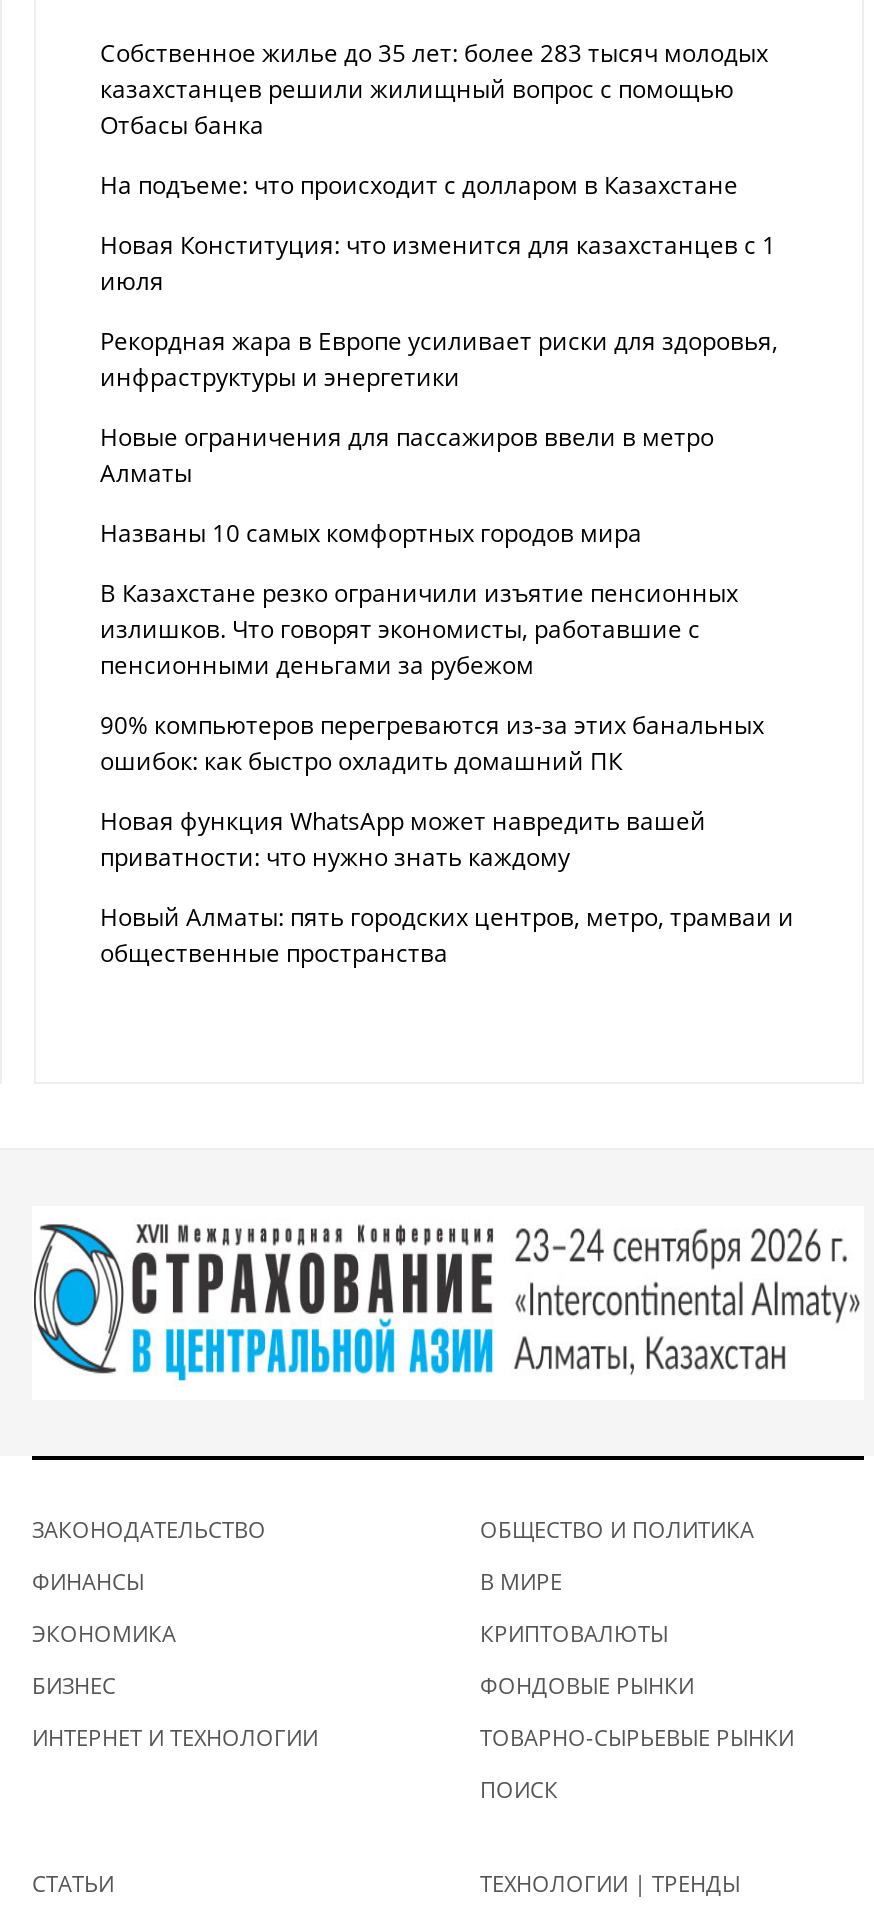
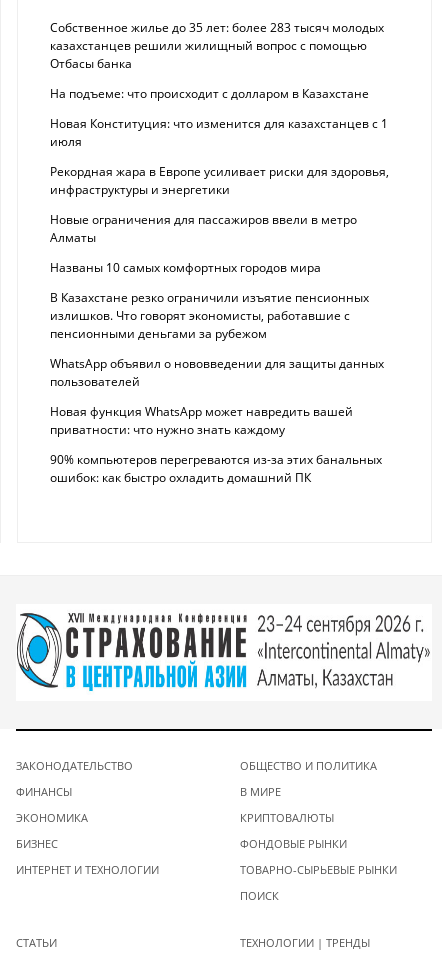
+ WhatsApp объявил о нововведении для защиты данных
+ пользователей

moved down: 90% компьютеров перегреваются из-за этих банальных | ошибок: как быстро охладить домашний ПК

- Новый Алматы: пять городских центров, метро, трамваи и
- общественные пространства
